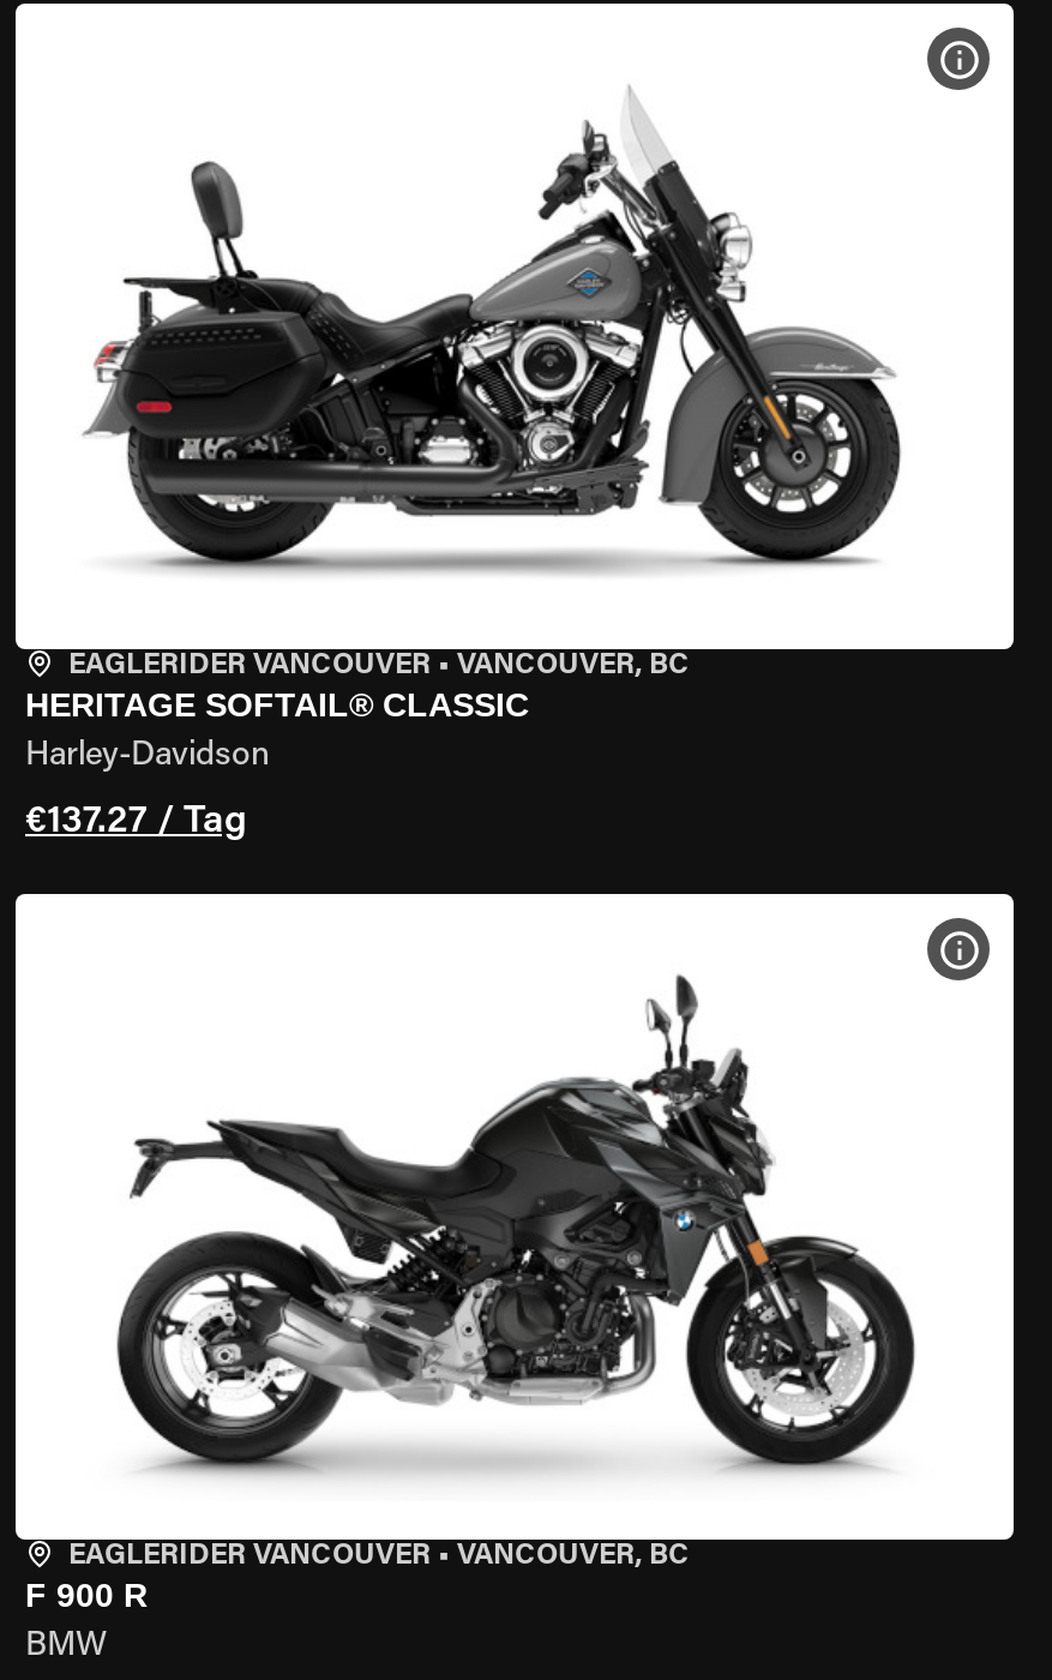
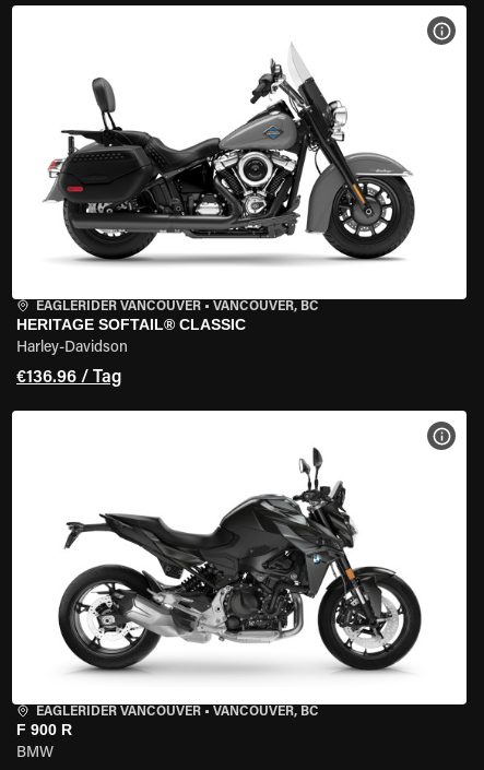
- €137.27 / Tag
+ €136.96 / Tag
